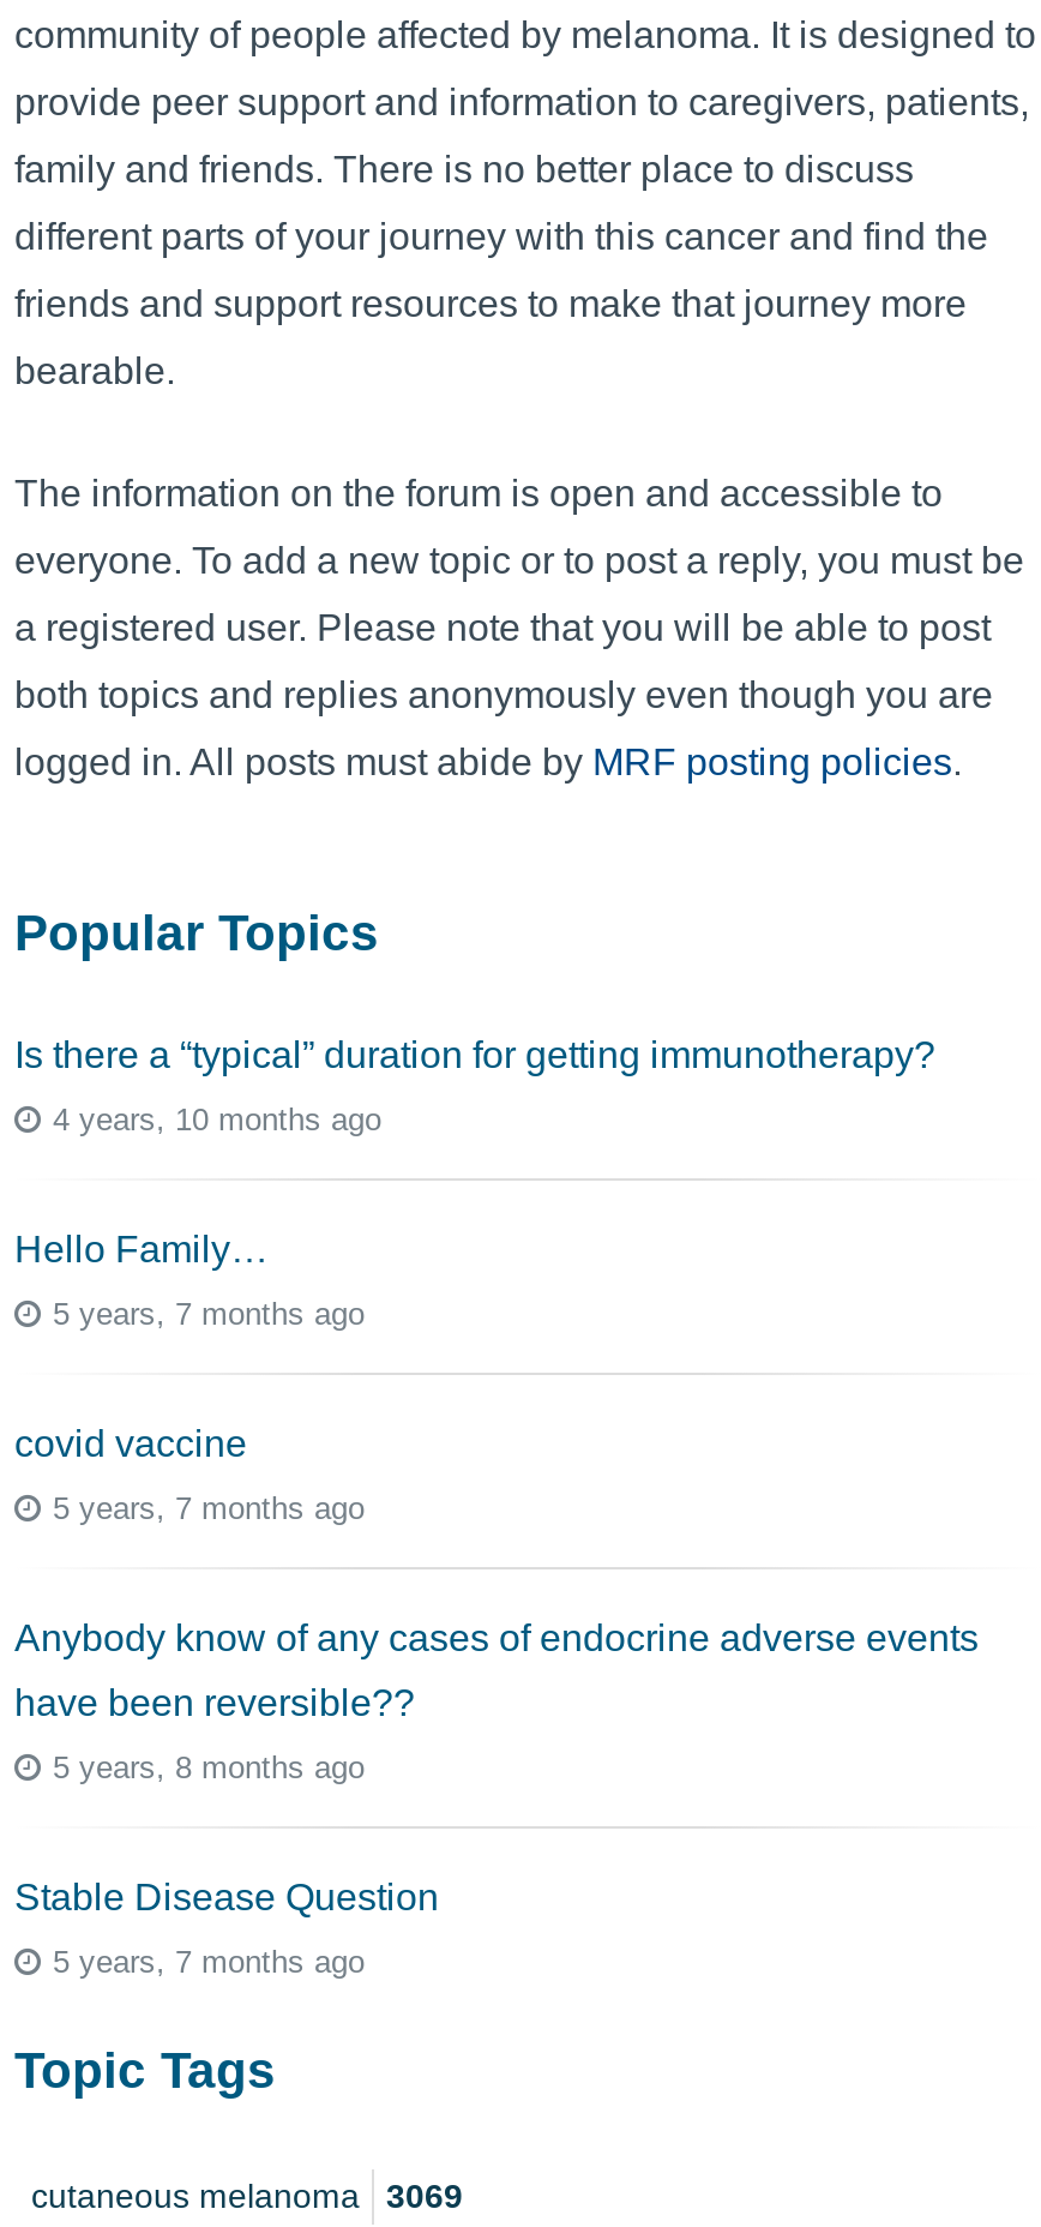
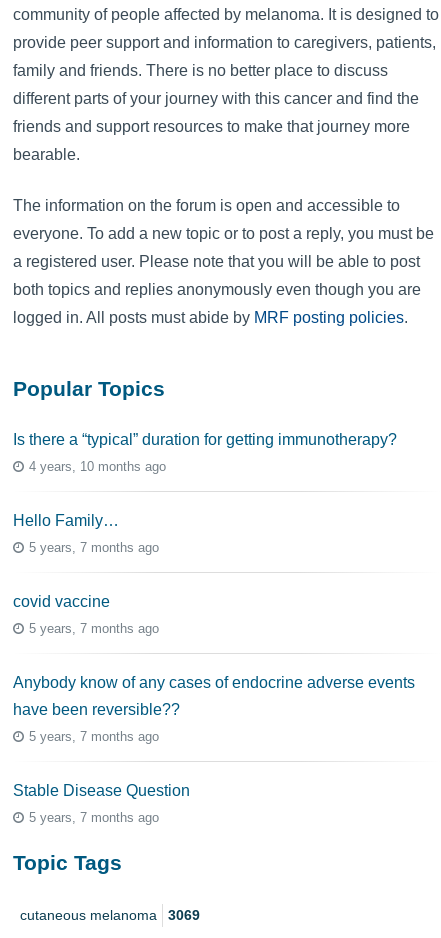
- 5 years, 8 months ago
+ 5 years, 7 months ago
